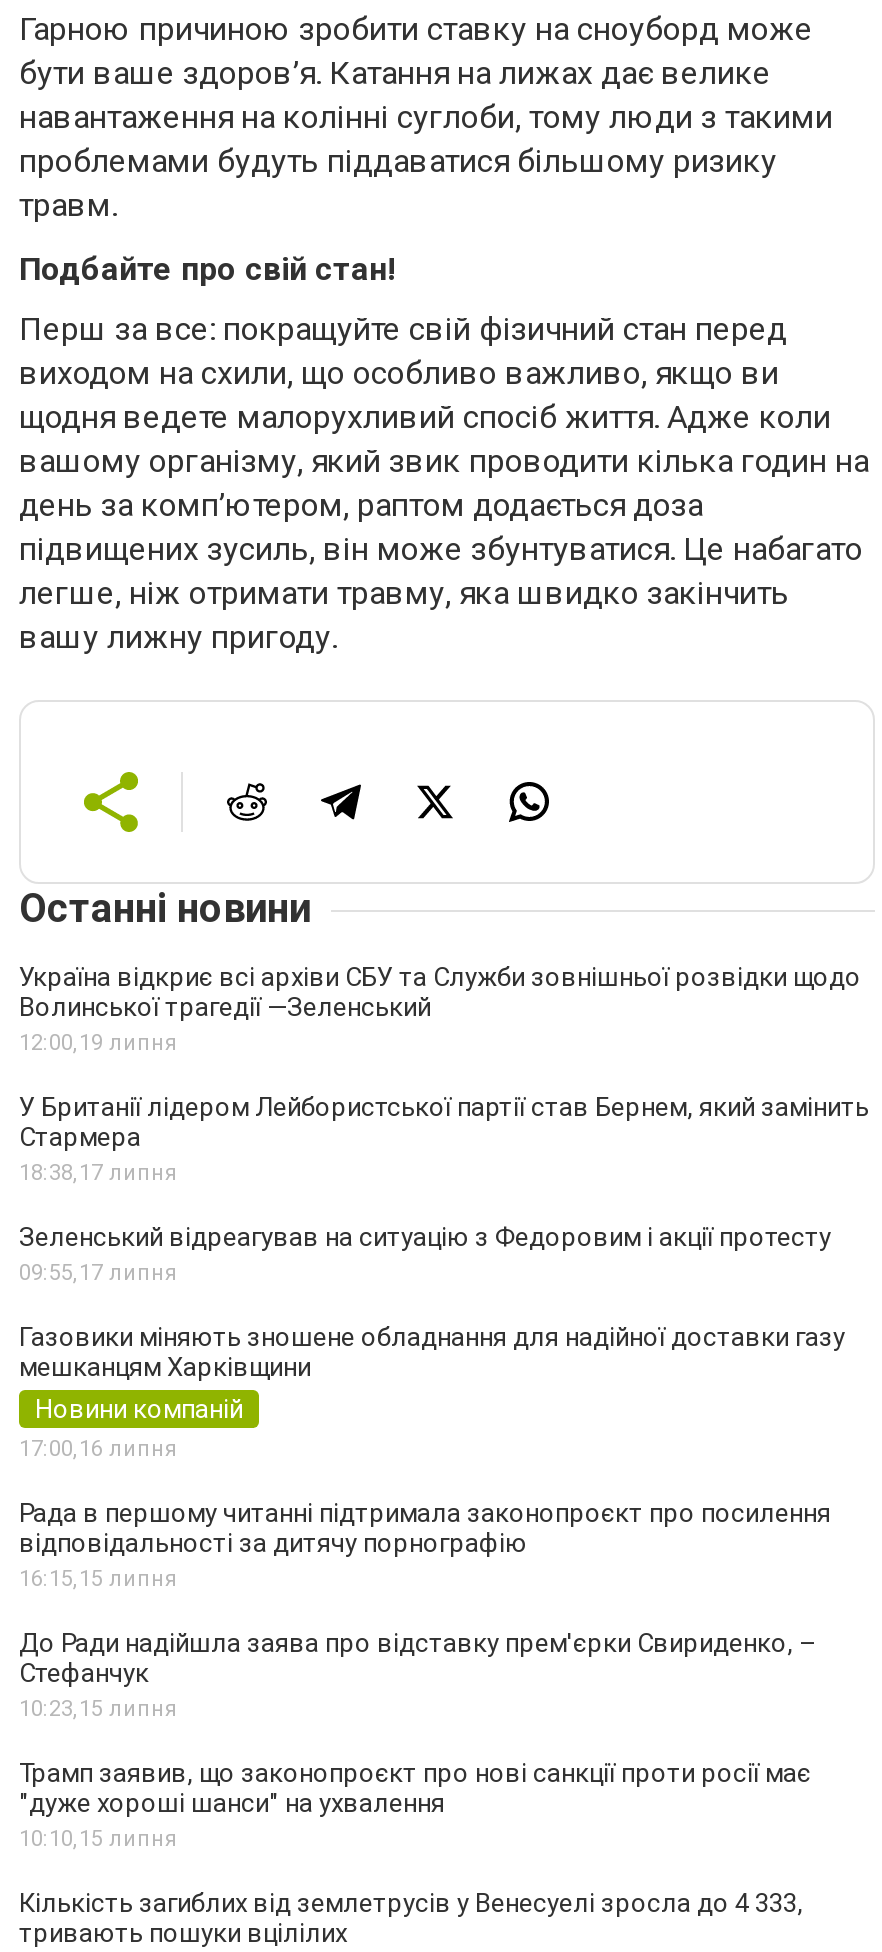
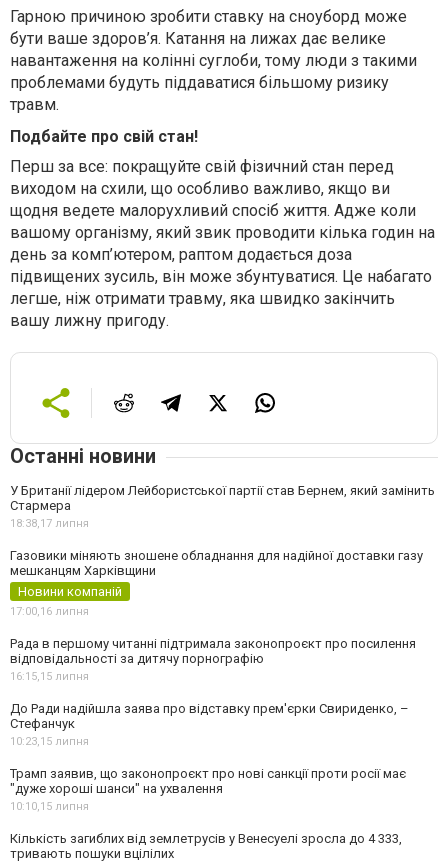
- Україна відкриє всі архіви СБУ та Служби зовнішньої розвідки щодо
- Волинської трагедії —Зеленський
- 12:00, 19 липня

- Зеленський відреагував на ситуацію з Федоровим і акції протесту
- 09:55, 17 липня
